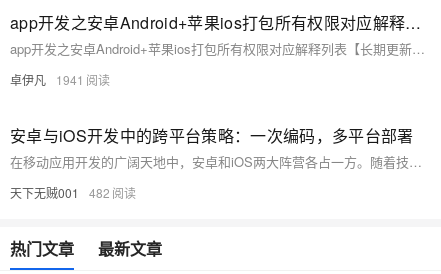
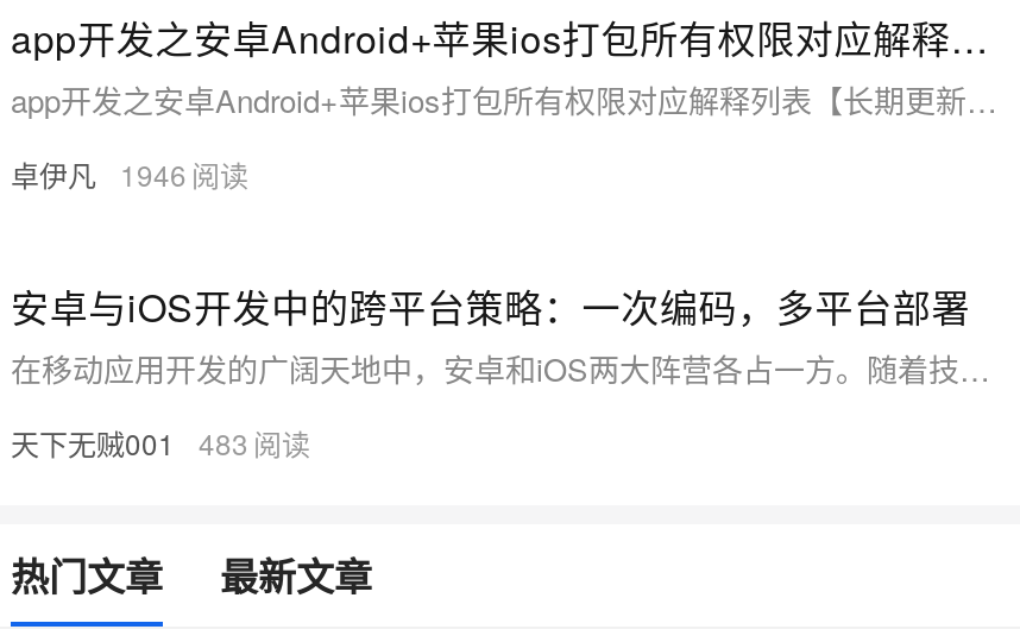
- 卓伊凡 1941
+ 卓伊凡 1946

- 天下无贼001 482
+ 天下无贼001 483
